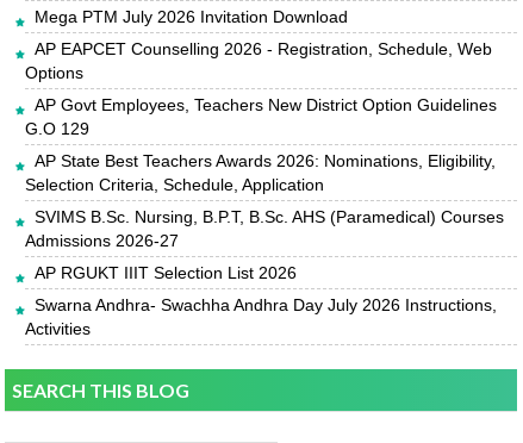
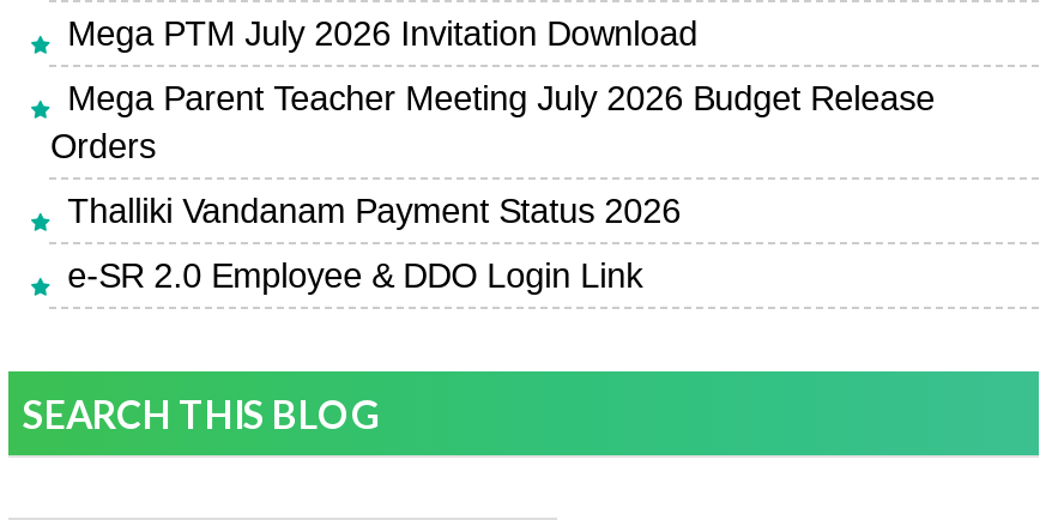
- AP EAPCET Counselling 2026 - Registration, Schedule, Web
- Options
- AP Govt Employees, Teachers New District Option Guidelines
- G.O 129
- AP State Best Teachers Awards 2026: Nominations, Eligibility,
- Selection Criteria, Schedule, Application
- SVIMS B.Sc. Nursing, B.P.T, B.Sc. AHS (Paramedical) Courses
- Admissions 2026-27
- AP RGUKT IIIT Selection List 2026
- Swarna Andhra- Swachha Andhra Day July 2026 Instructions,
- Activities
+ Mega Parent Teacher Meeting July 2026 Budget Release
+ Orders
+ Thalliki Vandanam Payment Status 2026
+ e-SR 2.0 Employee & DDO Login Link
